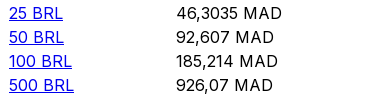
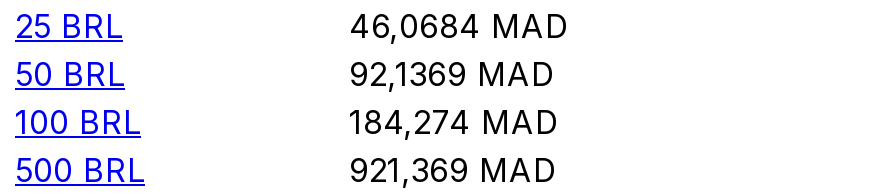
- 46,3035 MAD
+ 46,0684 MAD

- 92,607 MAD
+ 92,1369 MAD

- 185,214 MAD
+ 184,274 MAD

- 926,07 MAD
+ 921,369 MAD
